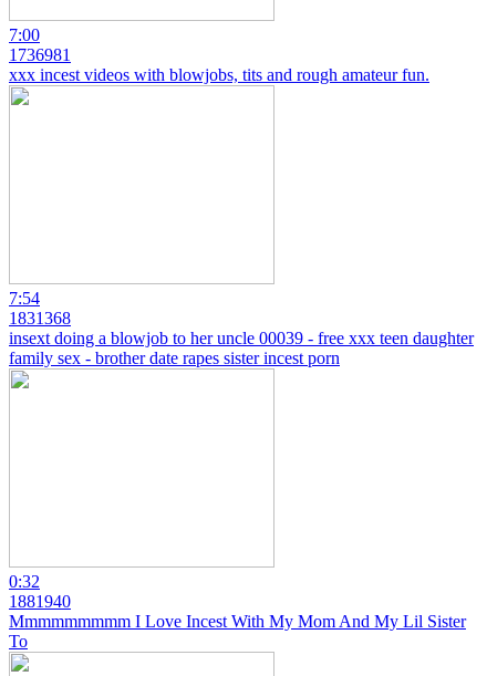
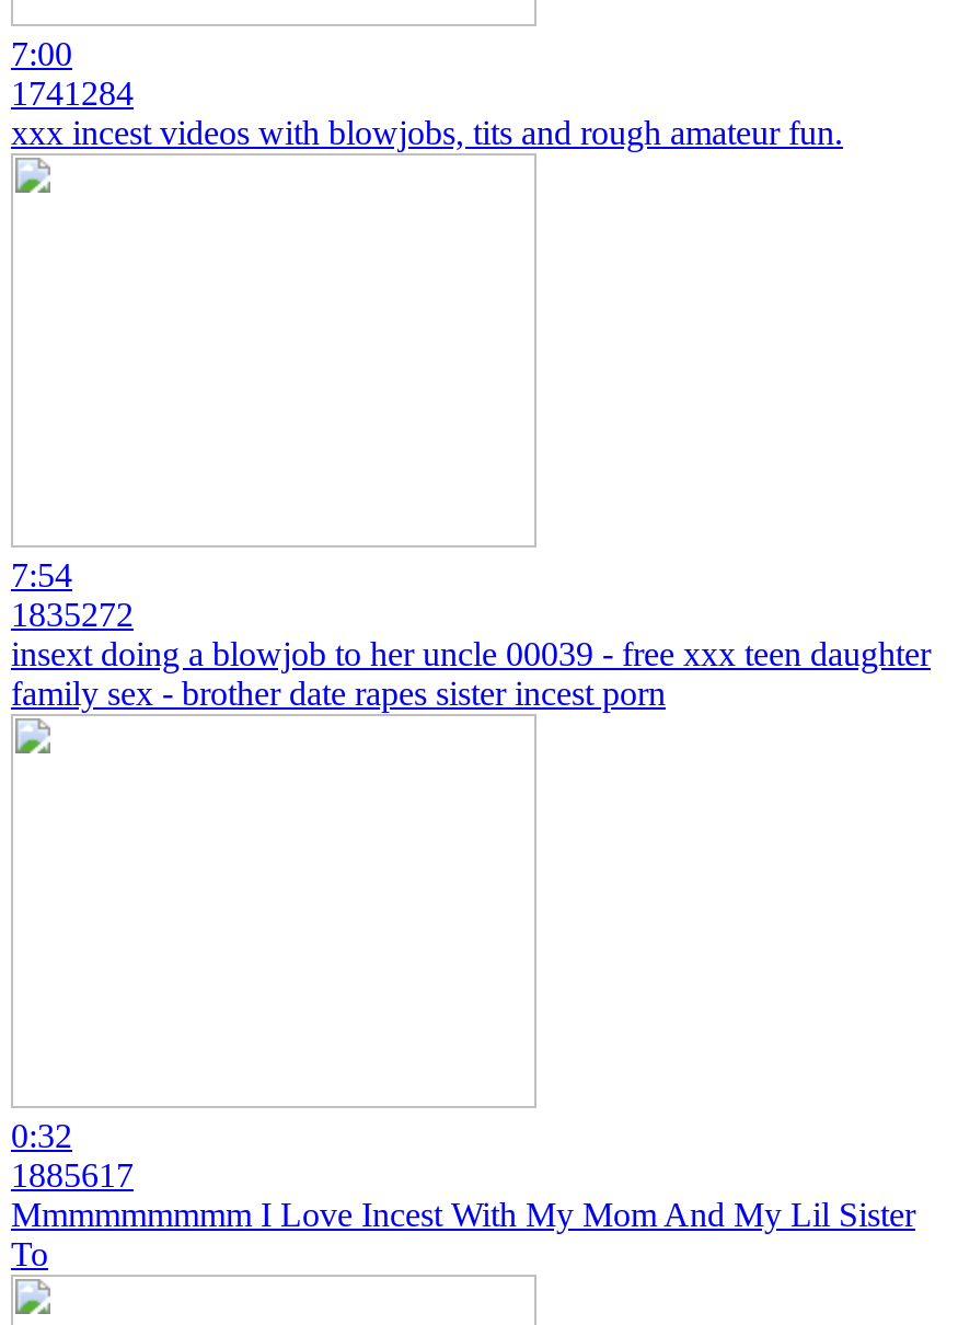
- 1736981
+ 1741284

- 1831368
+ 1835272

- 1881940
+ 1885617
